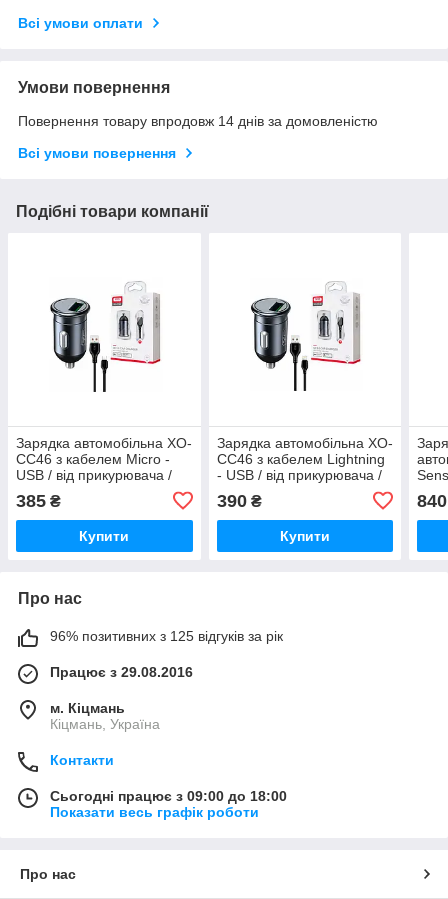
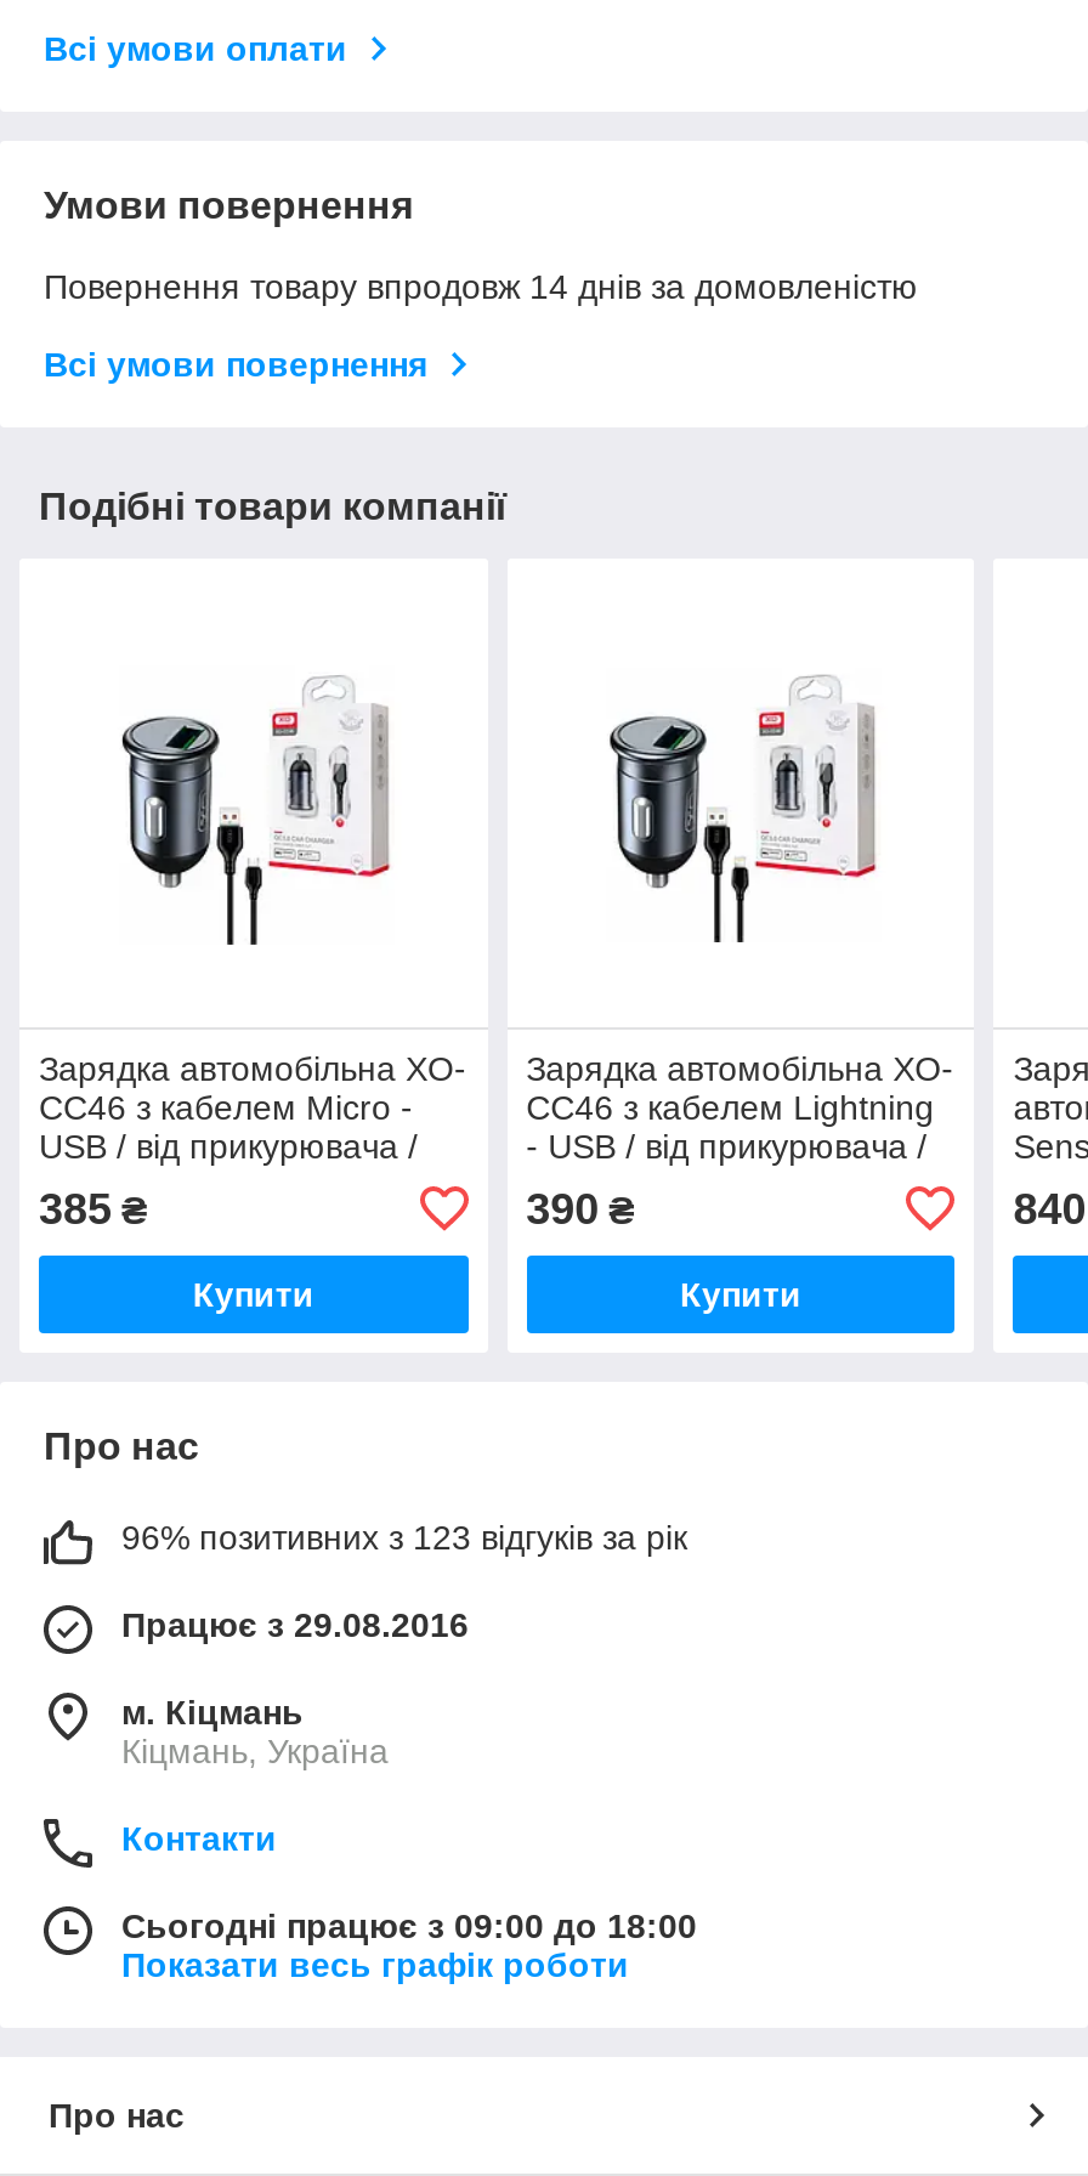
- 96% позитивних з 125 відгуків за рік
+ 96% позитивних з 123 відгуків за рік
